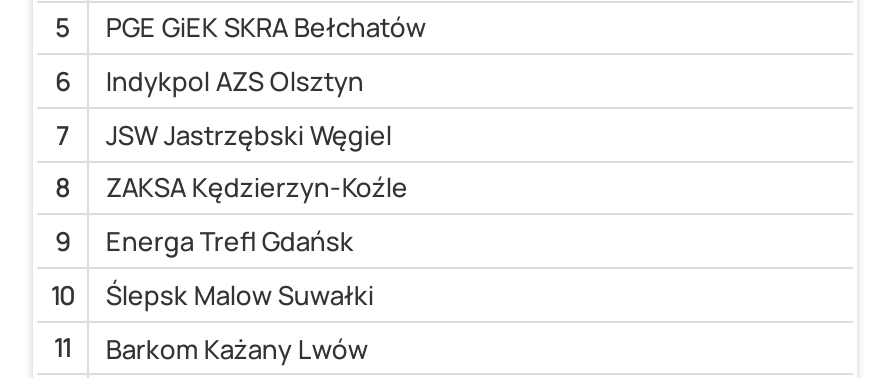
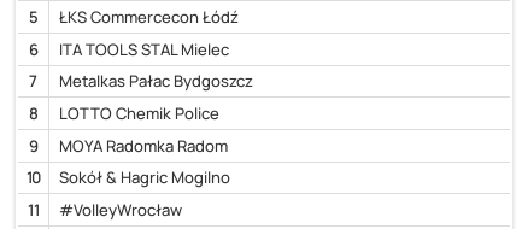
- PGE GiEK SKRA Bełchatów
+ ŁKS Commercecon Łódź

- Indykpol AZS Olsztyn
+ ITA TOOLS STAL Mielec

- JSW Jastrzębski Węgiel
+ Metalkas Pałac Bydgoszcz

- ZAKSA Kędzierzyn-Koźle
+ LOTTO Chemik Police

- Energa Trefl Gdańsk
+ MOYA Radomka Radom

- Ślepsk Malow Suwałki
+ Sokół & Hagric Mogilno

- Barkom Każany Lwów
+ #VolleyWrocław
